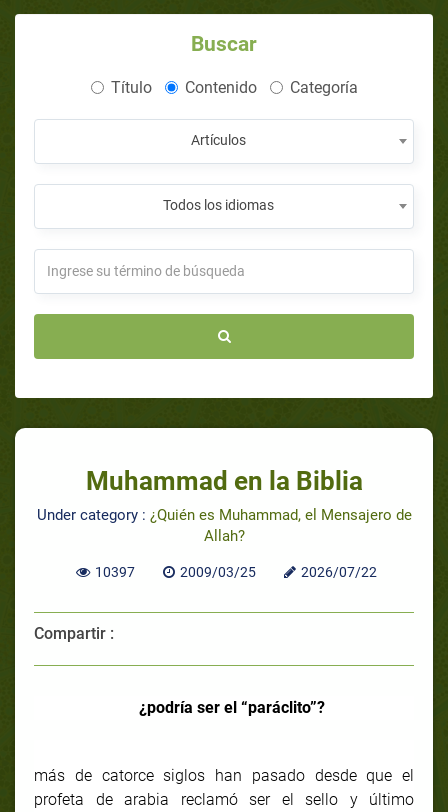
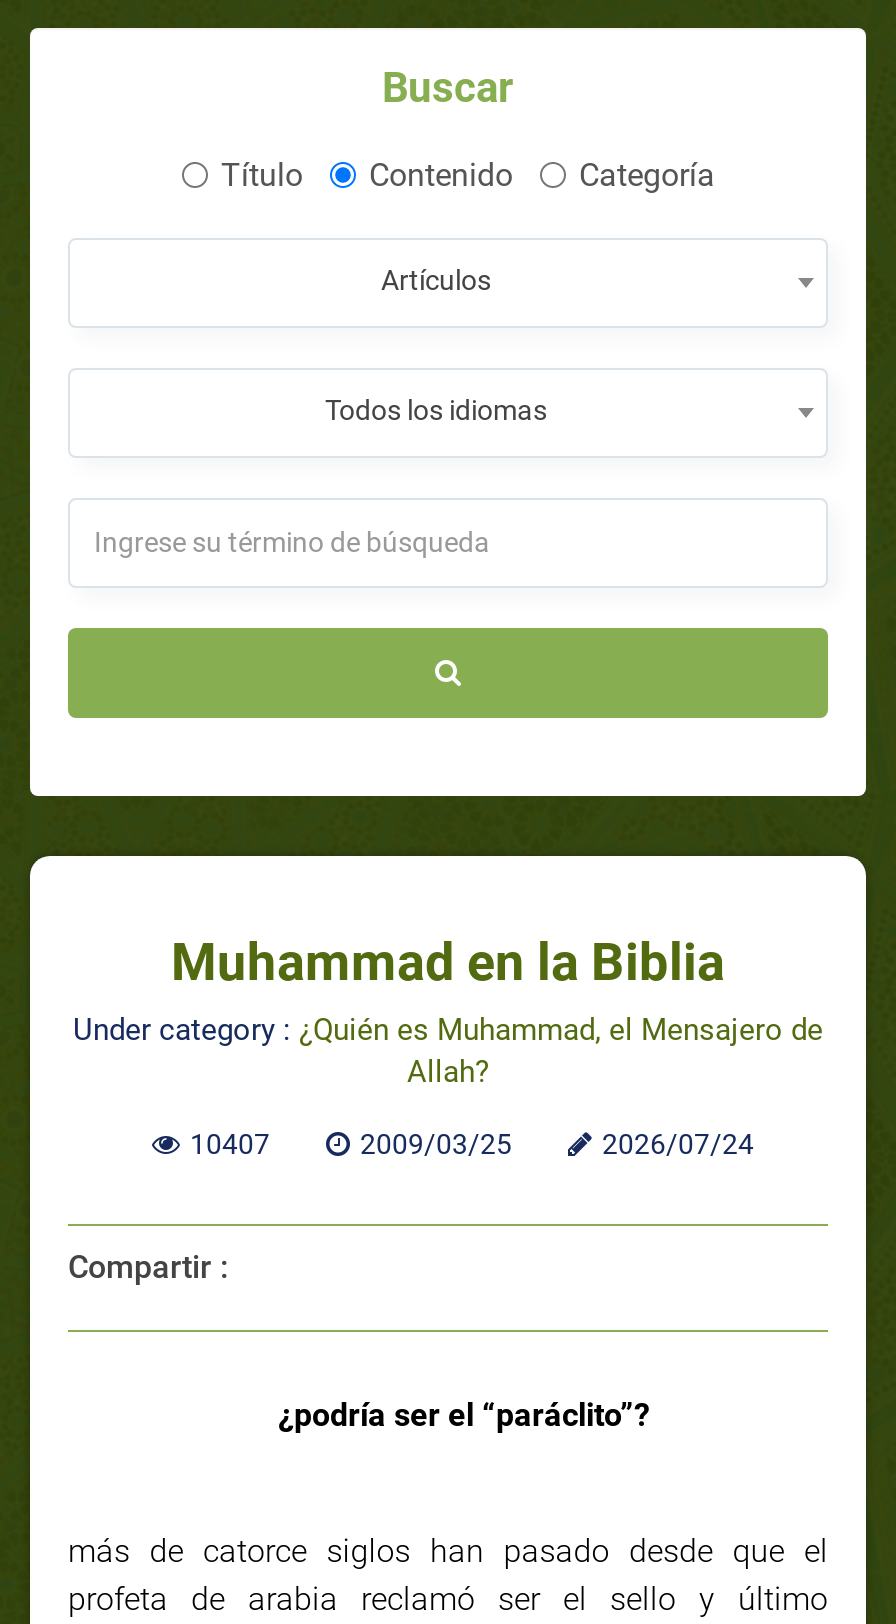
- 10397
+ 10407

- 2026/07/22
+ 2026/07/24
